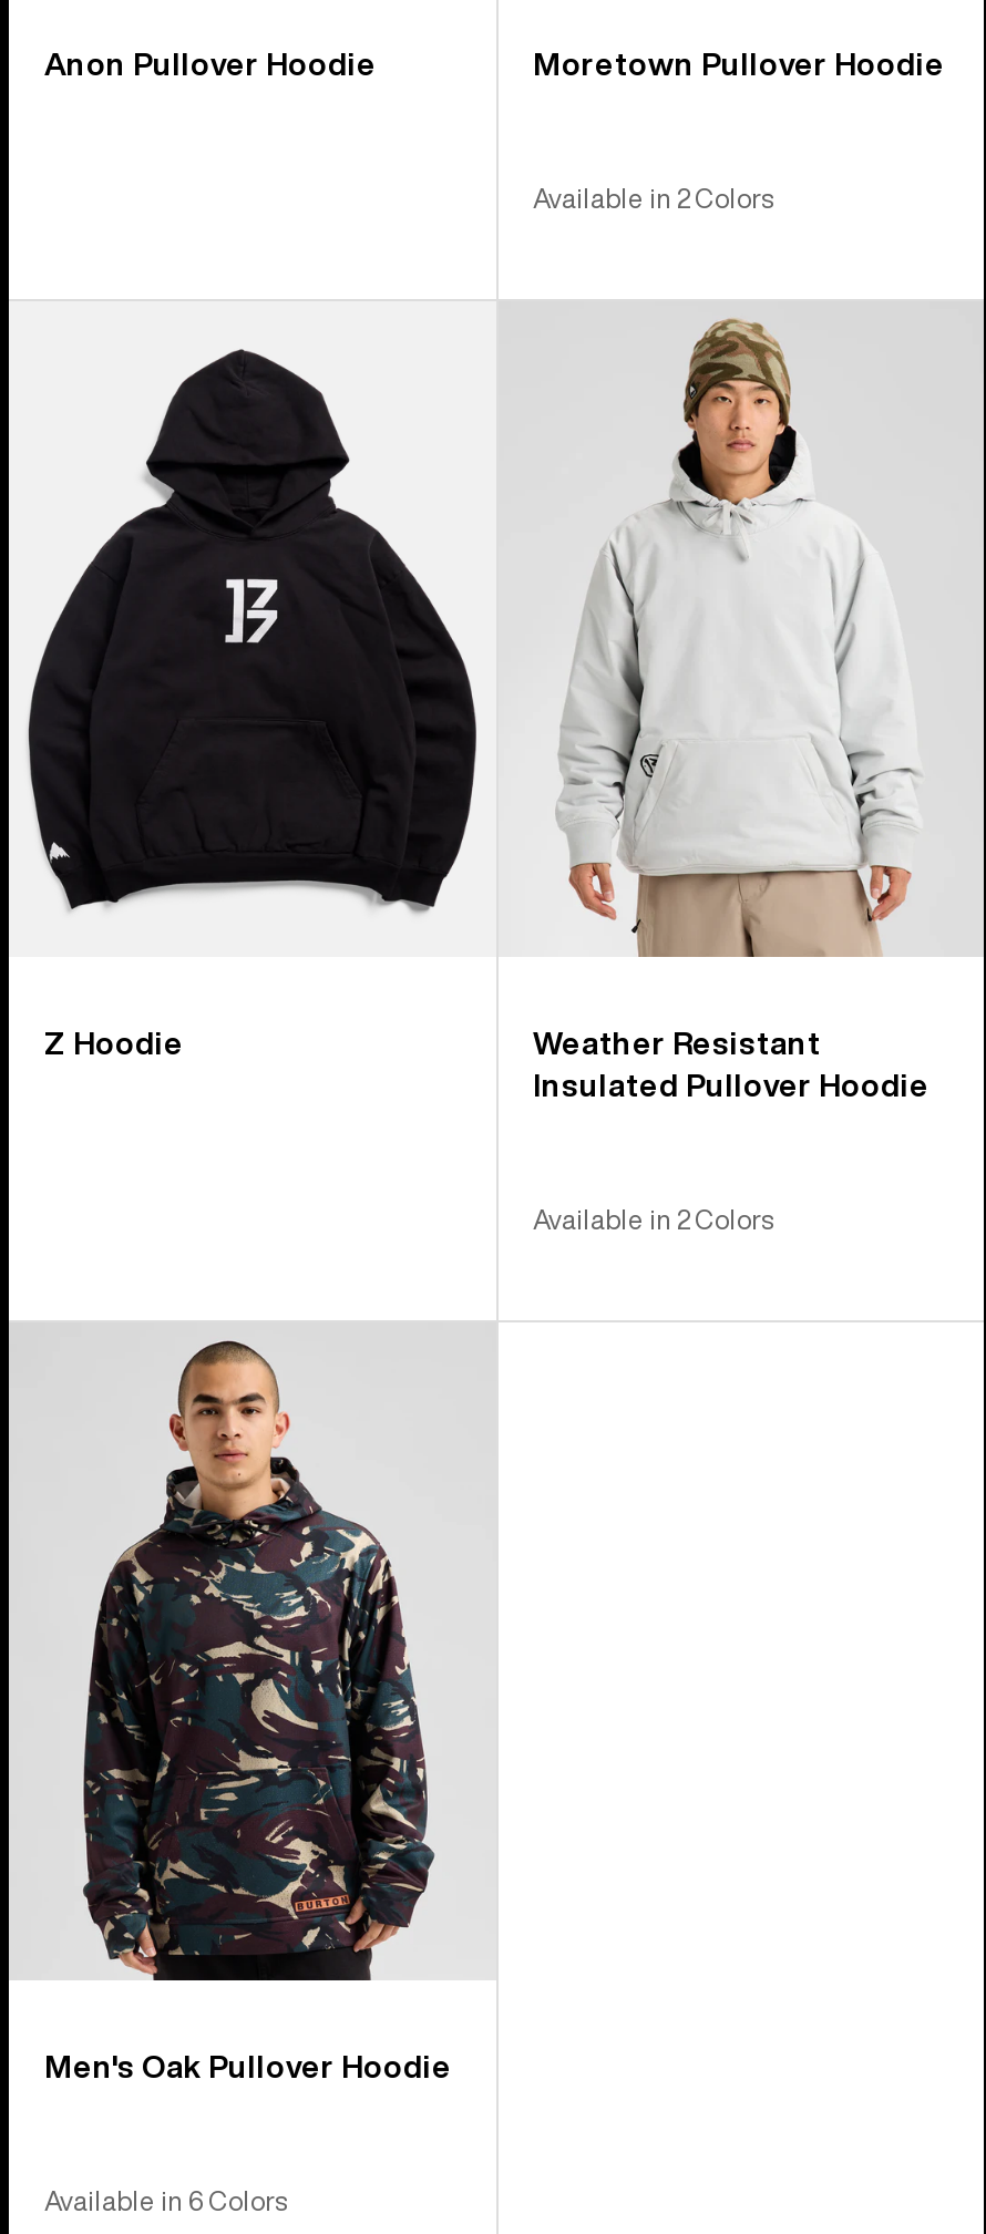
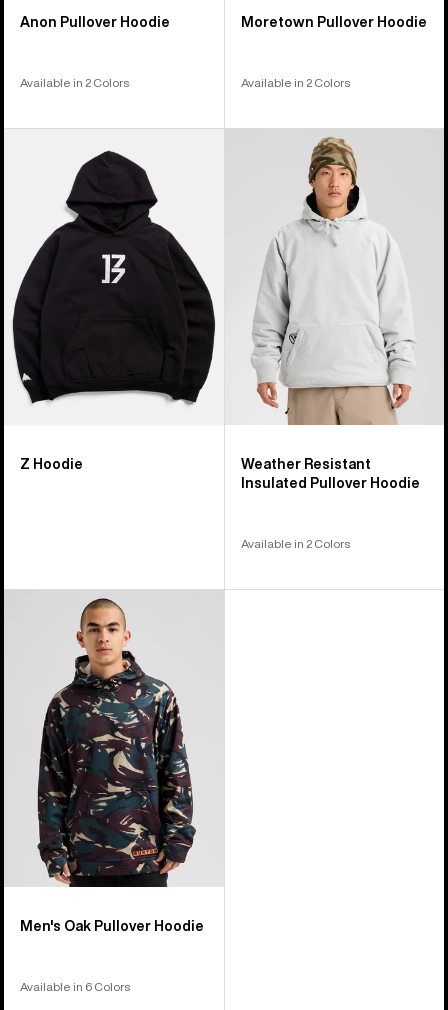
+ Available in 2 Colors
